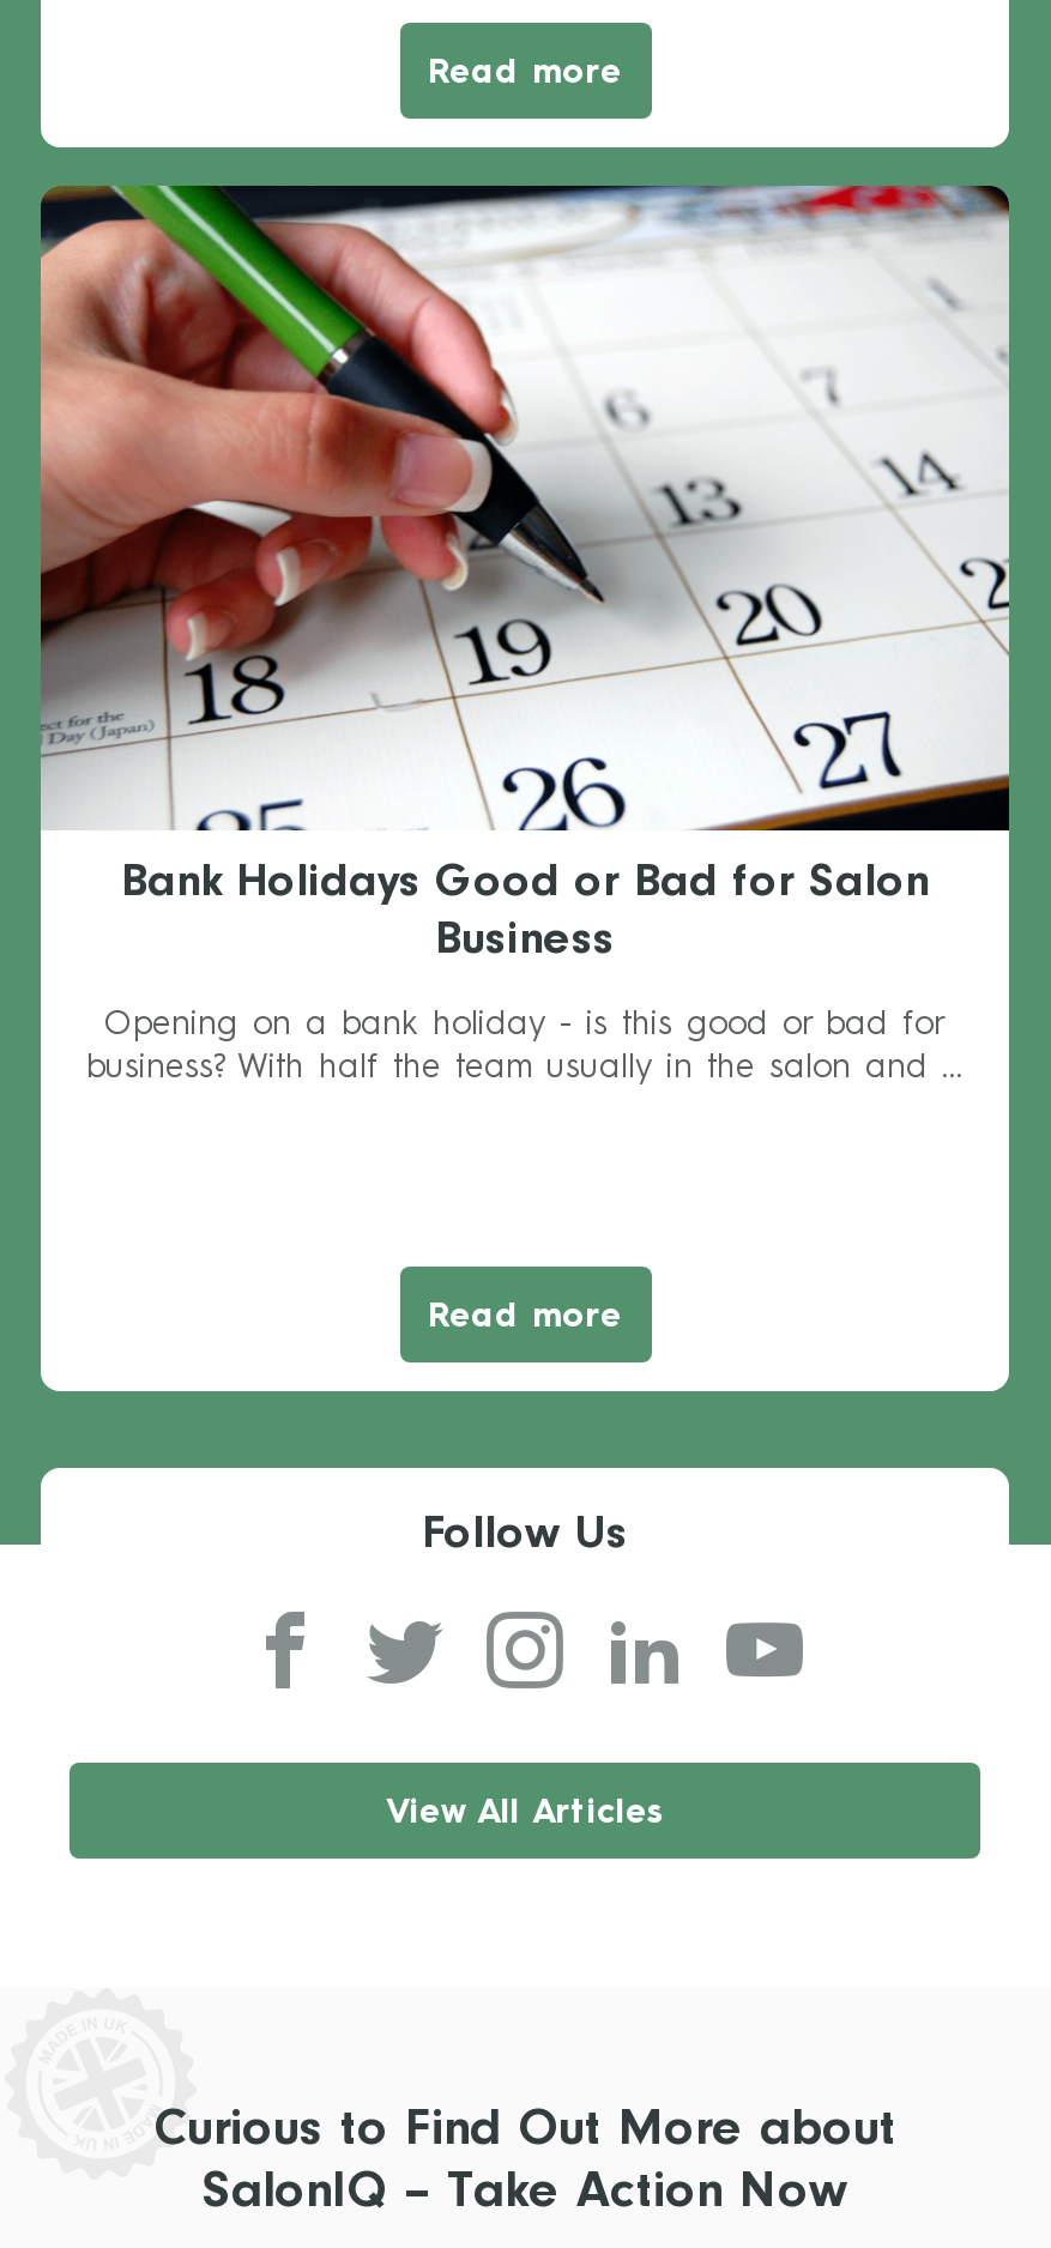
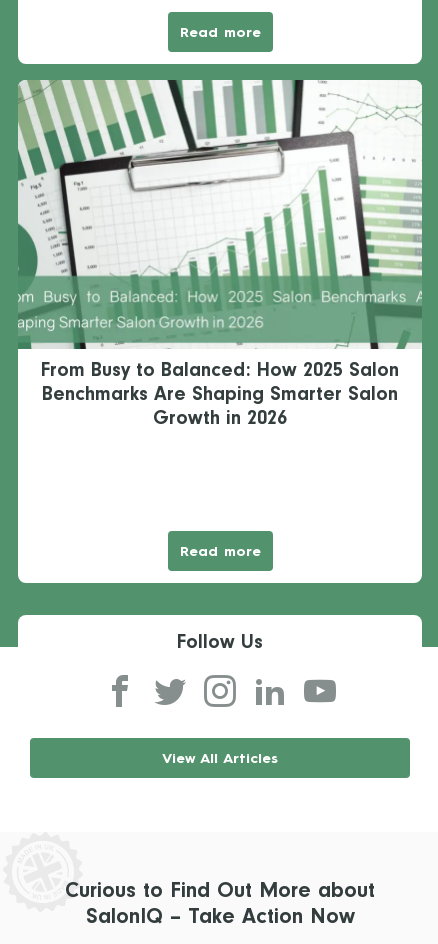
- [image]
- Bank Holidays Good or Bad for Salon
- Business
- Opening on a bank holiday - is this good or bad for
- business? With half the team usually in the salon and ...
+ [image]
+ From Busy to Balanced: How 2025 Salon
+ Benchmarks Are Shaping Smarter Salon
+ Growth in 2026
